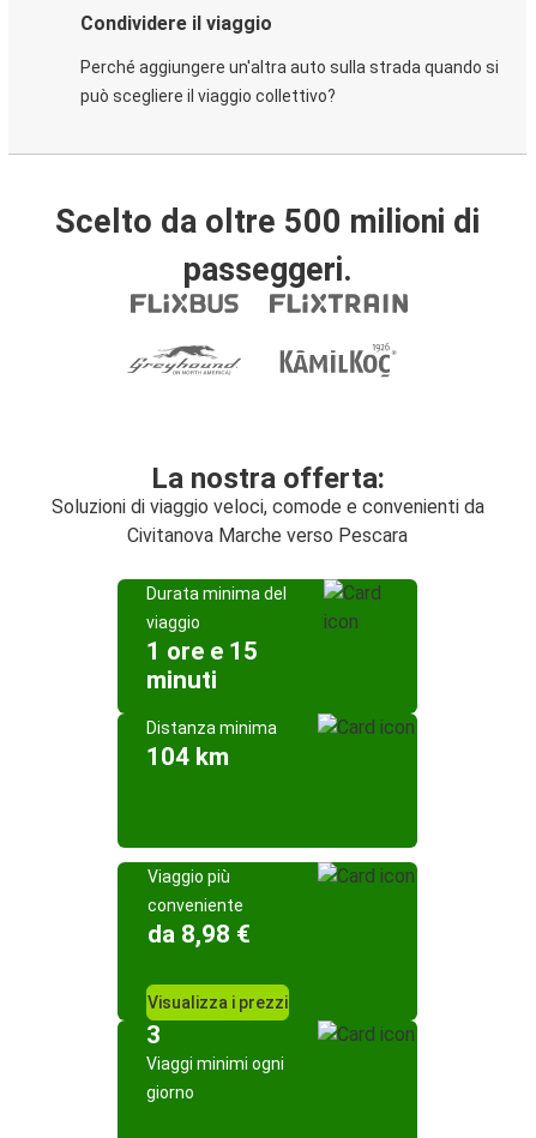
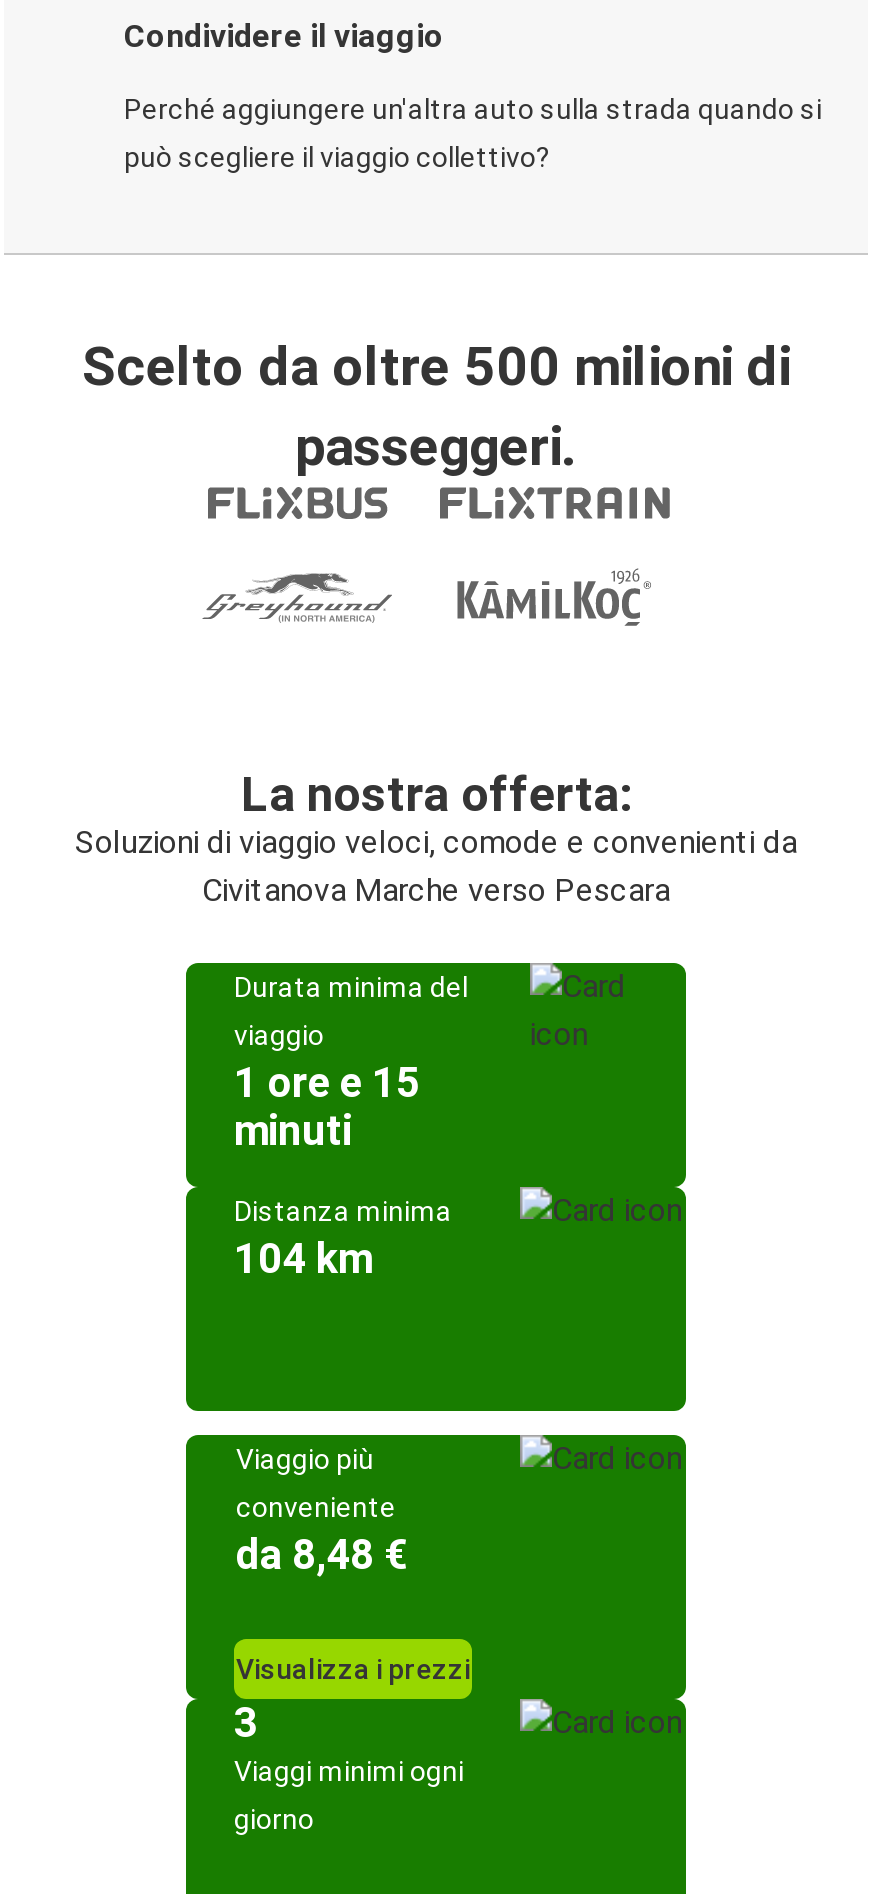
- da 8,98 €
+ da 8,48 €
